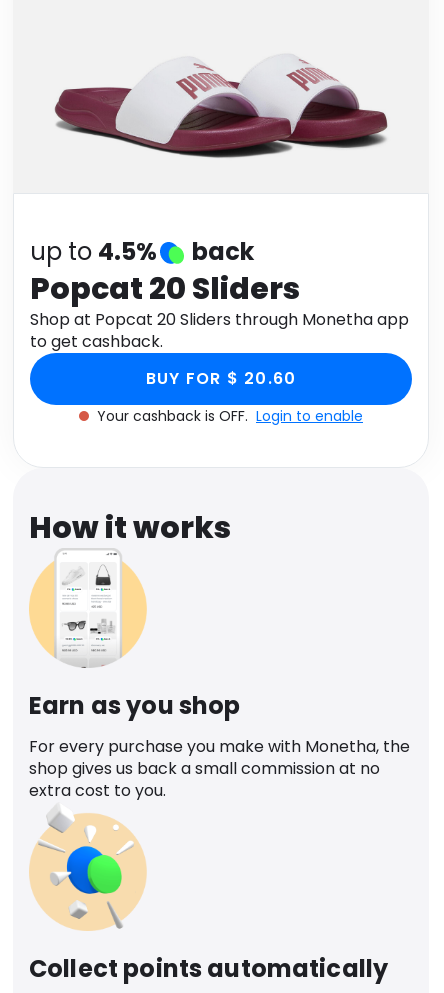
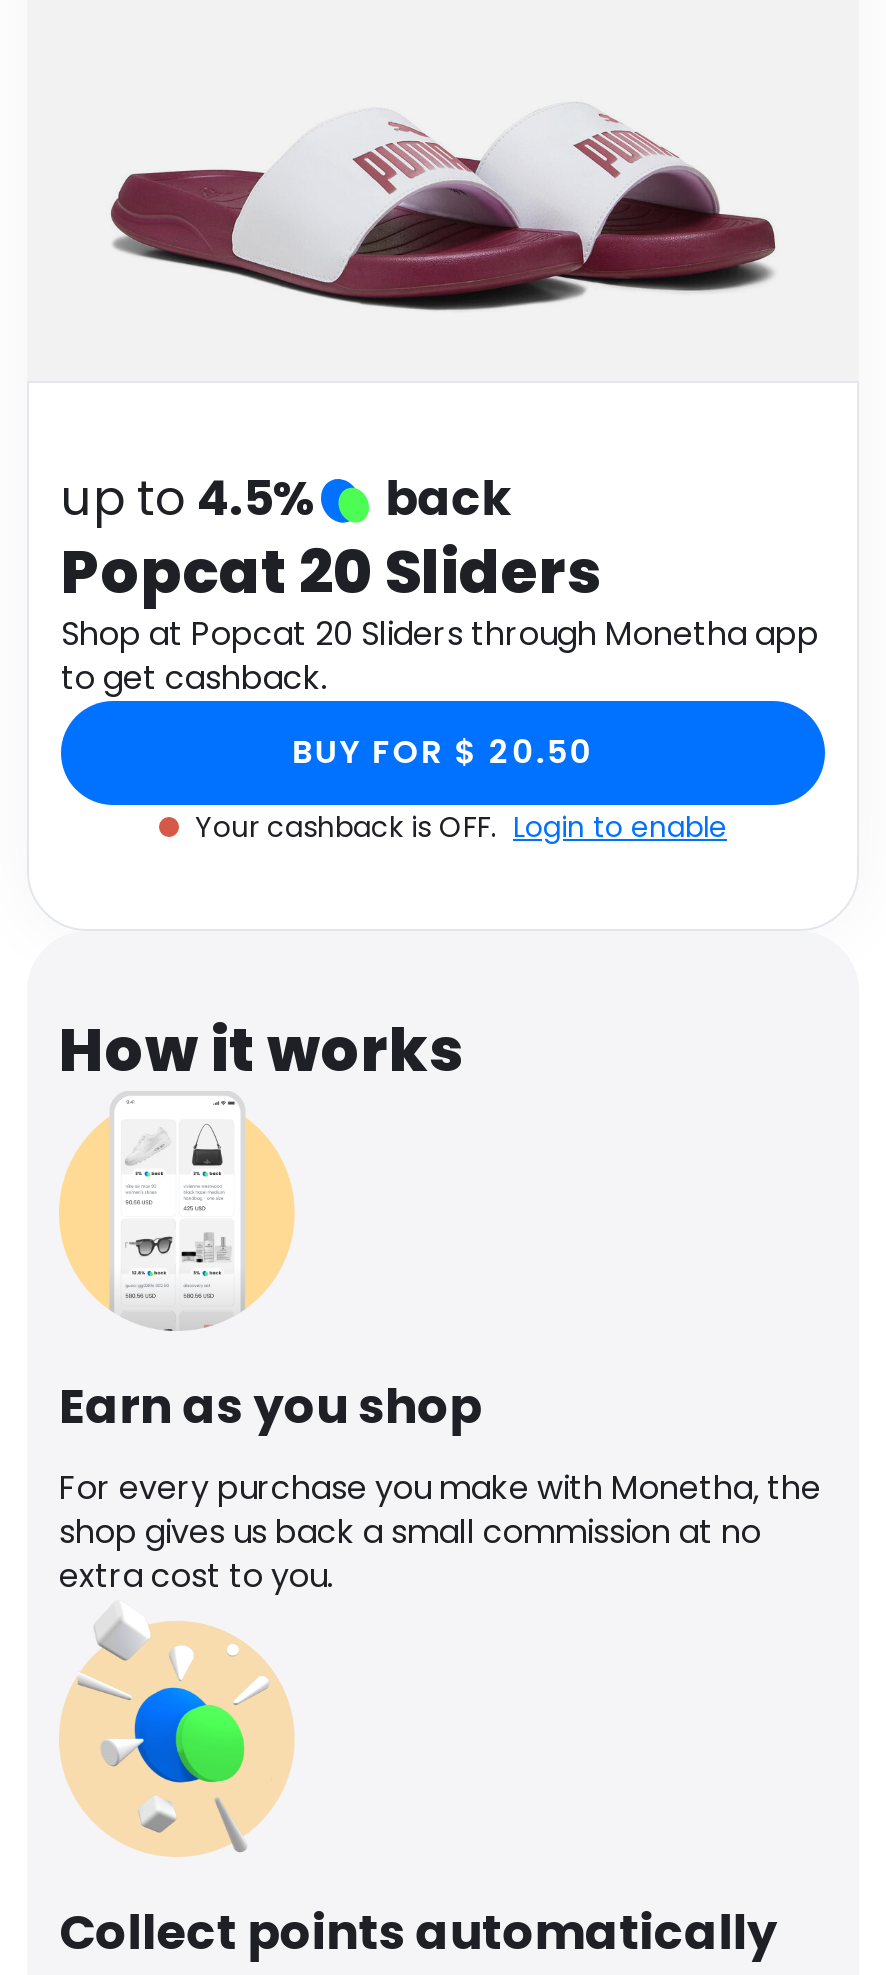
- BUY FOR $ 20.60
+ BUY FOR $ 20.50
